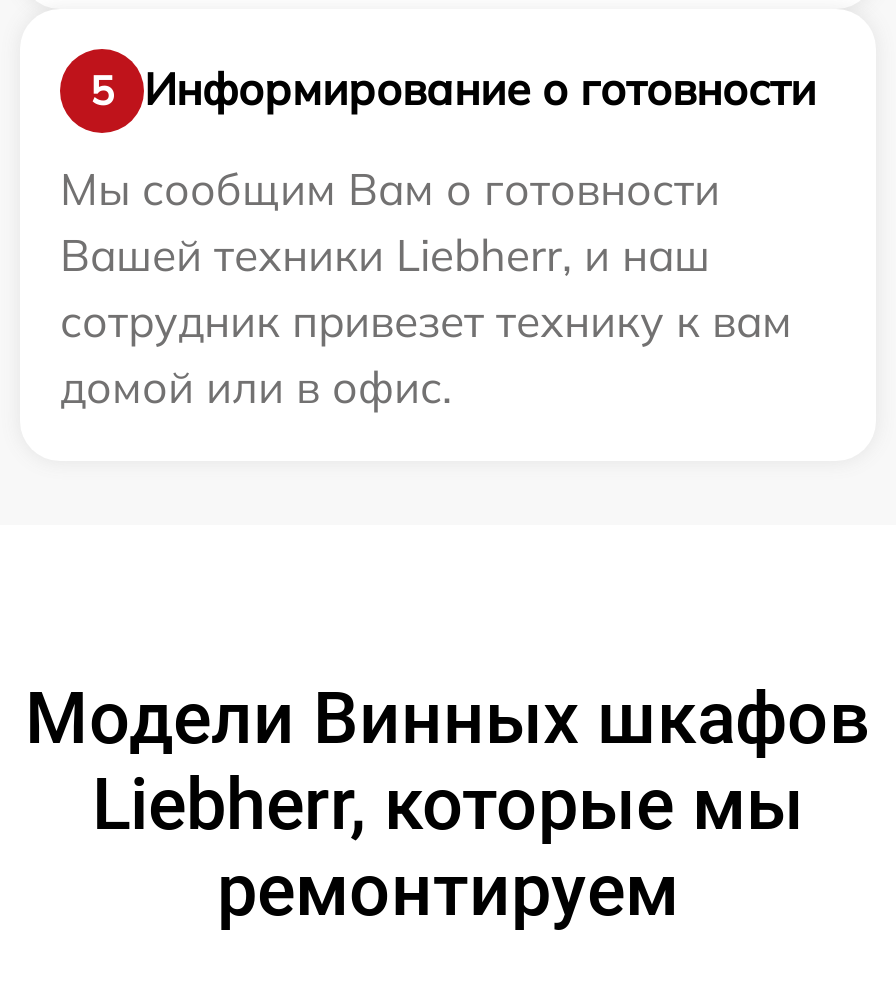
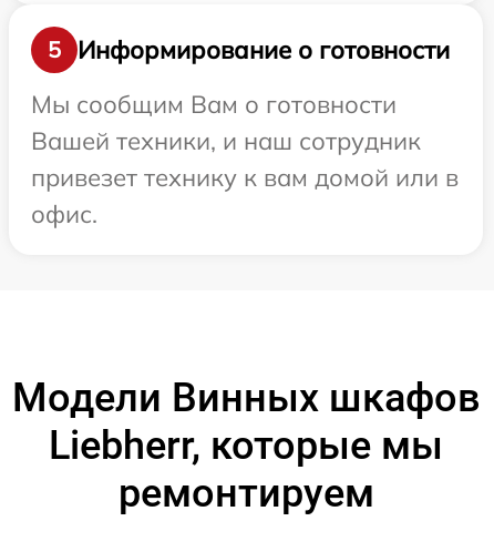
- Вашей техники Liebherr, и наш
- сотрудник привезет технику к вам
- домой или в офис.
+ Вашей техники, и наш сотрудник
+ привезет технику к вам домой или в
+ офис.
